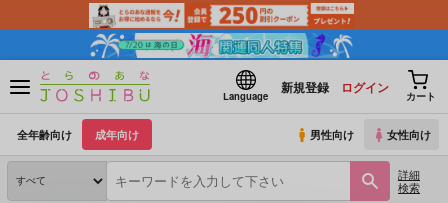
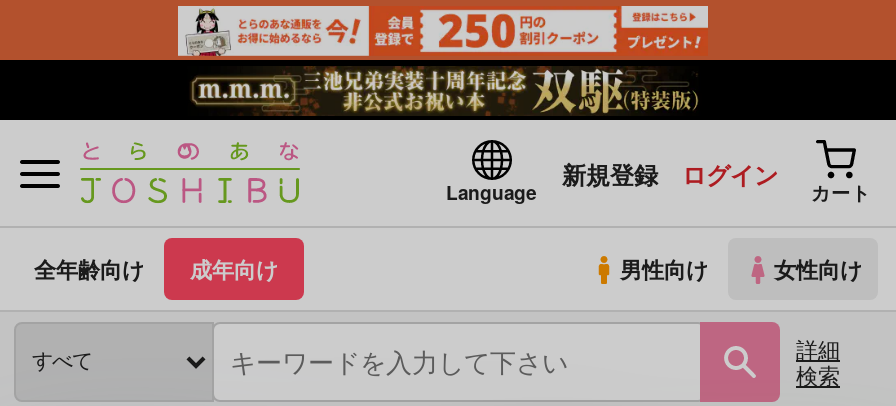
- [image]
+ [image]
